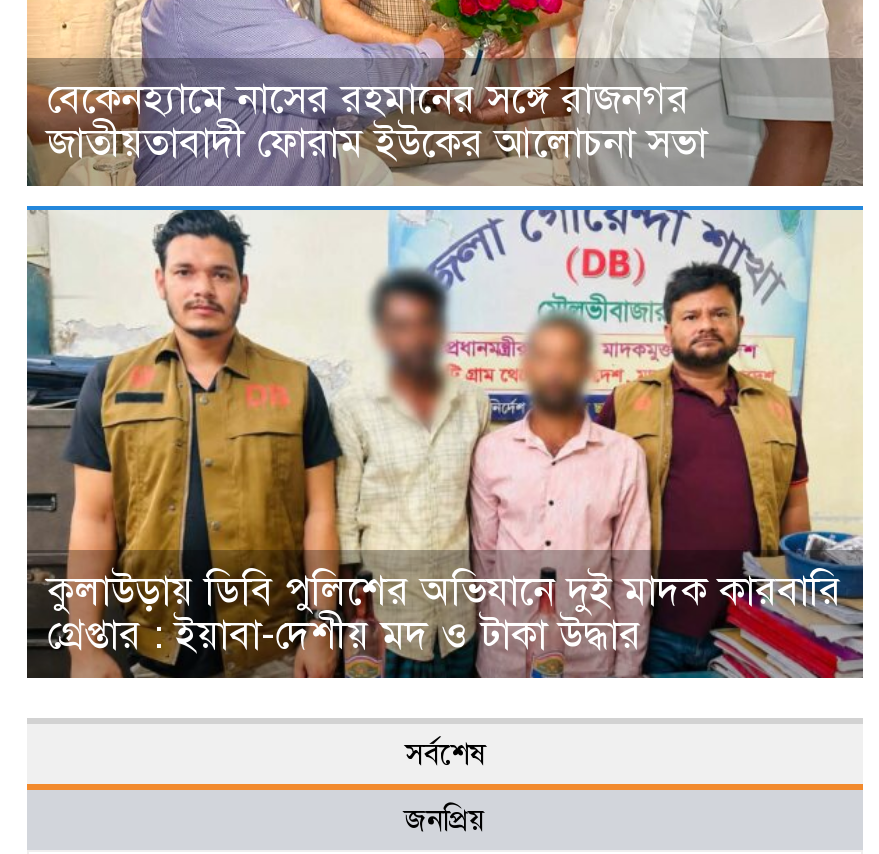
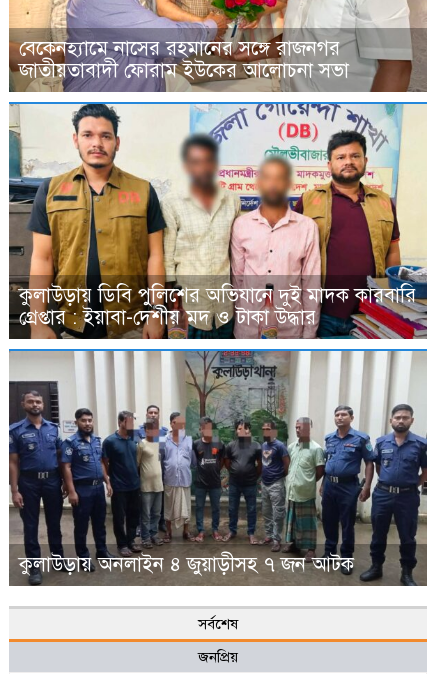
+ [image]
+ কুলাউড়ায় অনলাইন ৪ জুয়াড়ীসহ ৭ জন আটক
